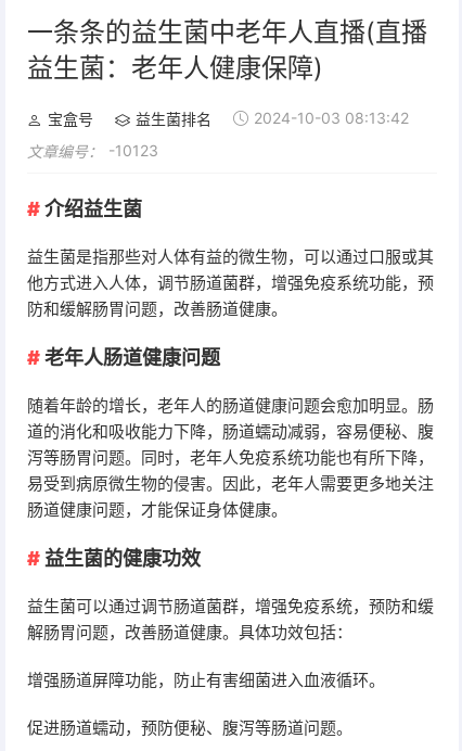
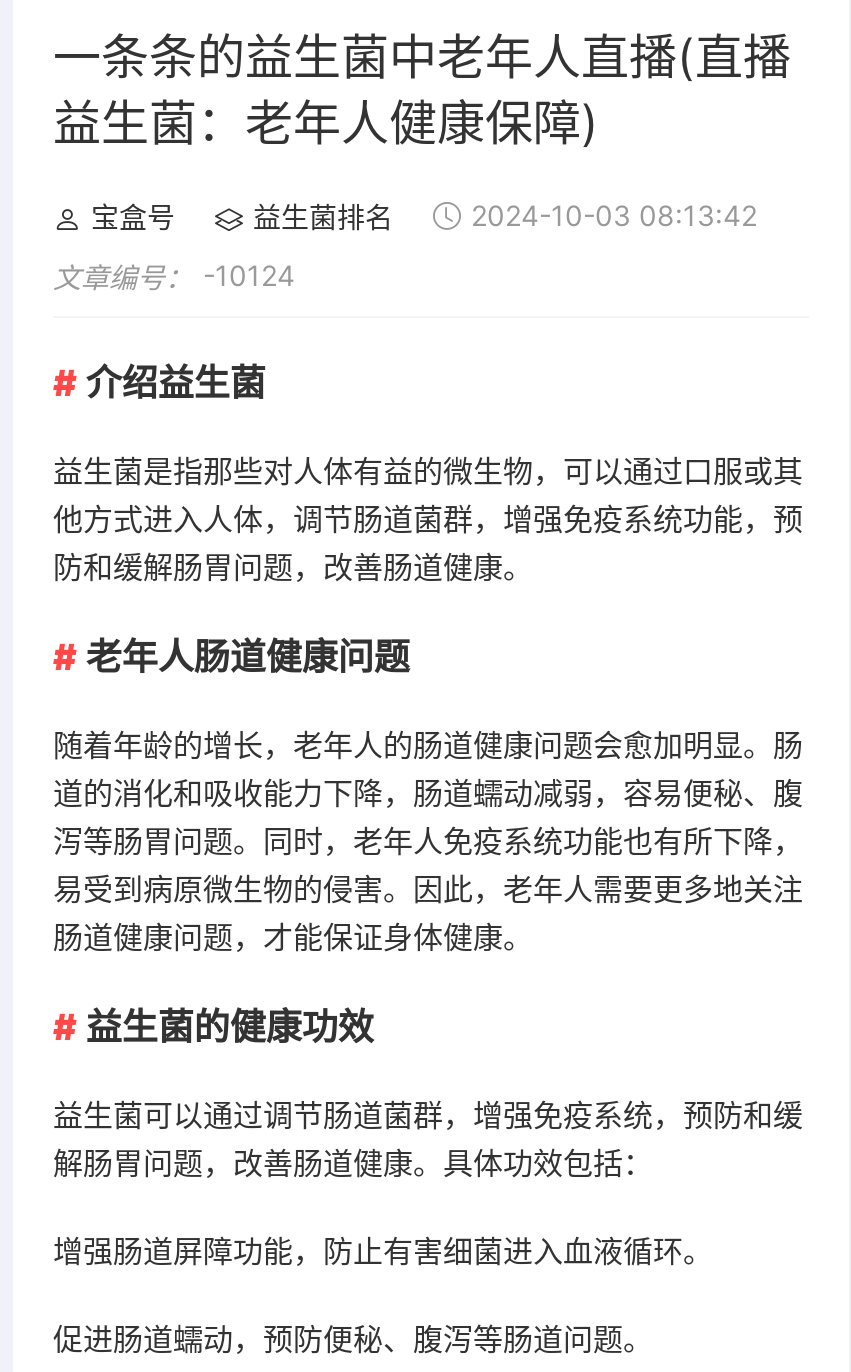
- 文章编号： -10123
+ 文章编号： -10124
